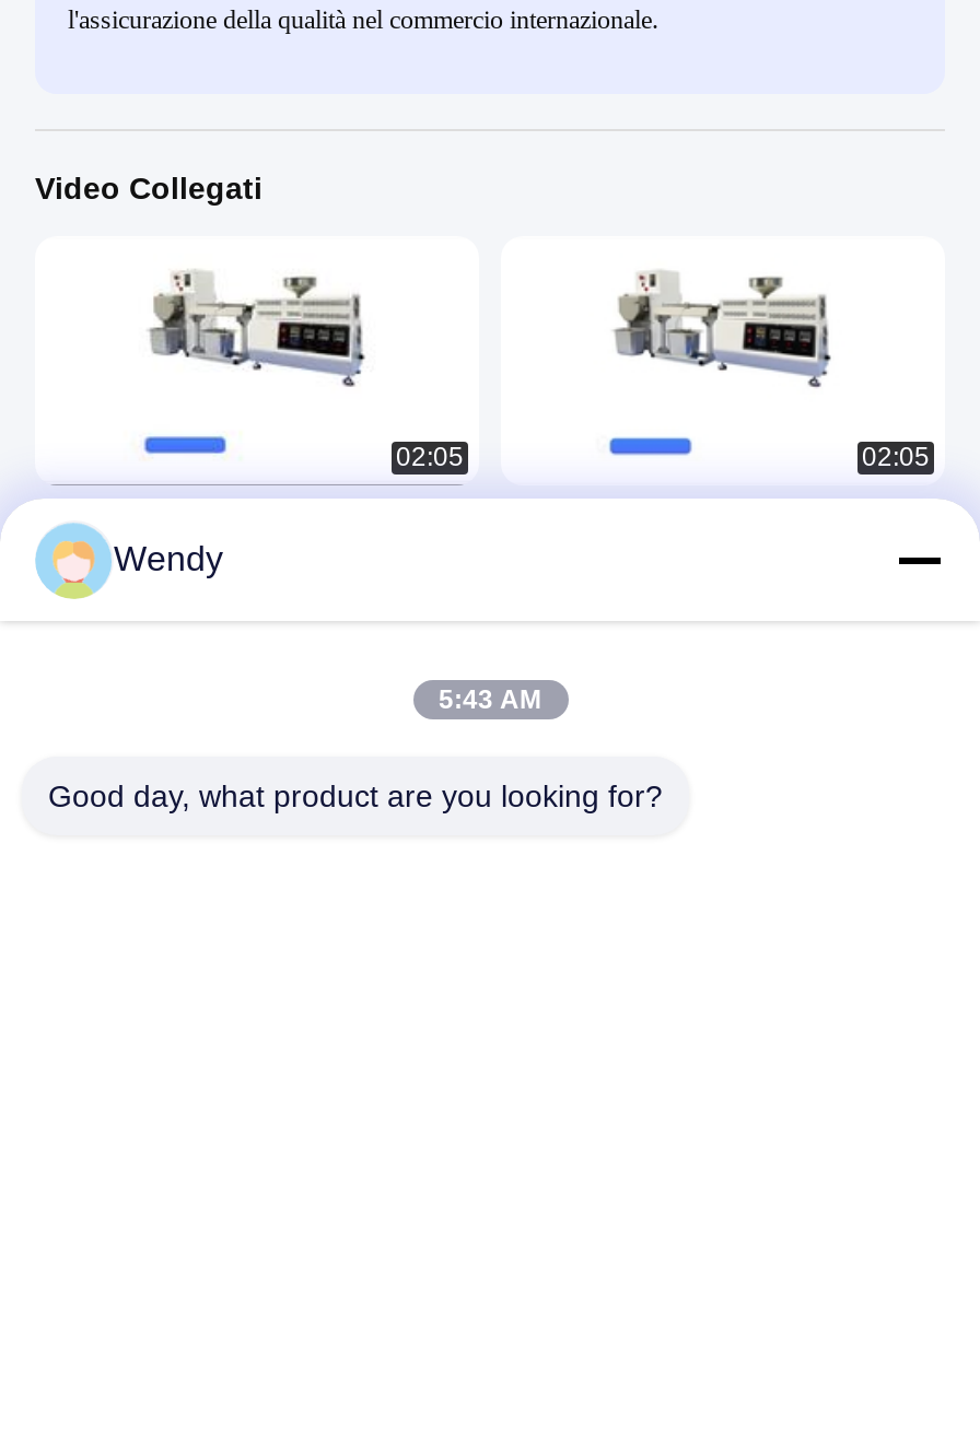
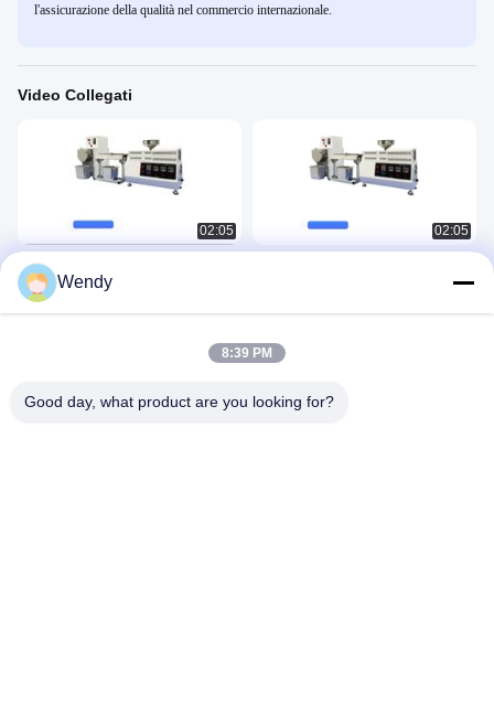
- 5:43 AM
+ 8:39 PM
